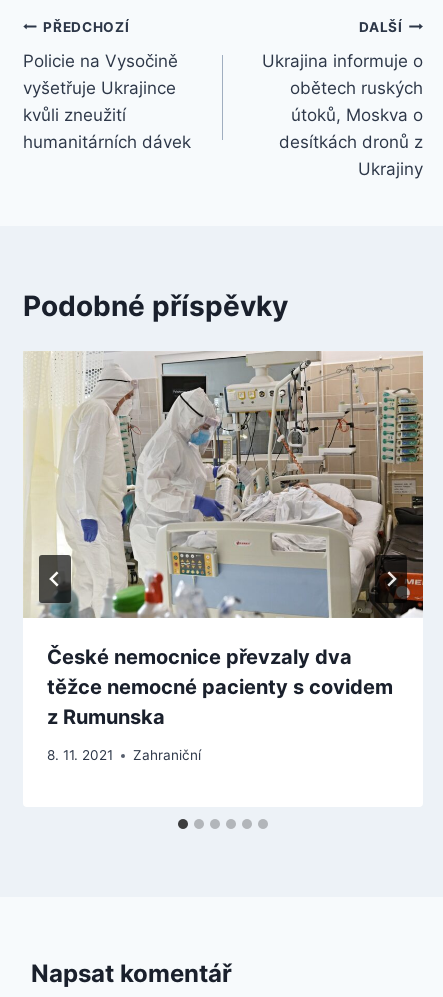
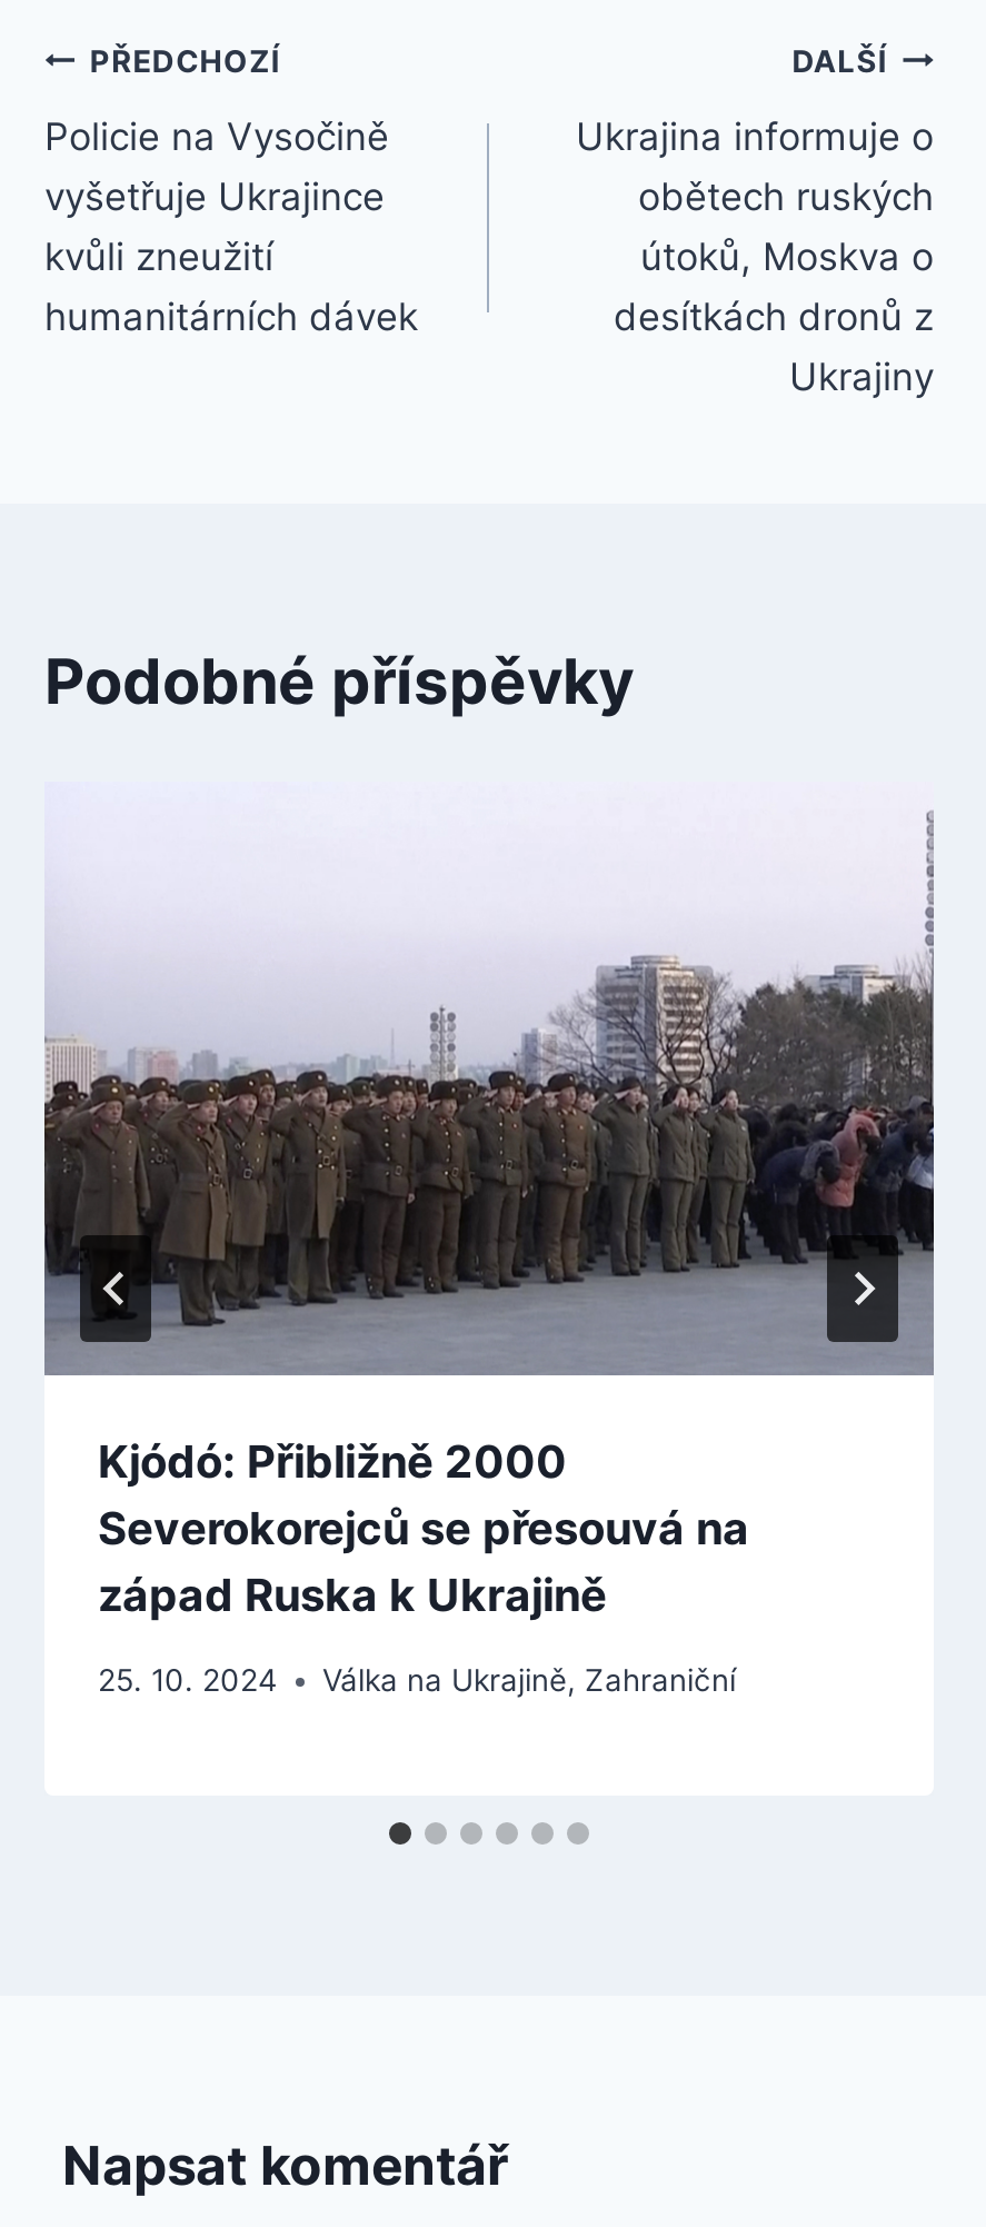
- [image]
- České nemocnice převzaly dva
- těžce nemocné pacienty s covidem
- z Rumunska
+ [image]
+ Kjódó: Přibližně 2000
+ Severokorejců se přesouvá na
+ západ Ruska k Ukrajině

- 8. 11. 2021
- Zahraniční
+ 25. 10. 2024
+ Válka na Ukrajině, Zahraniční
